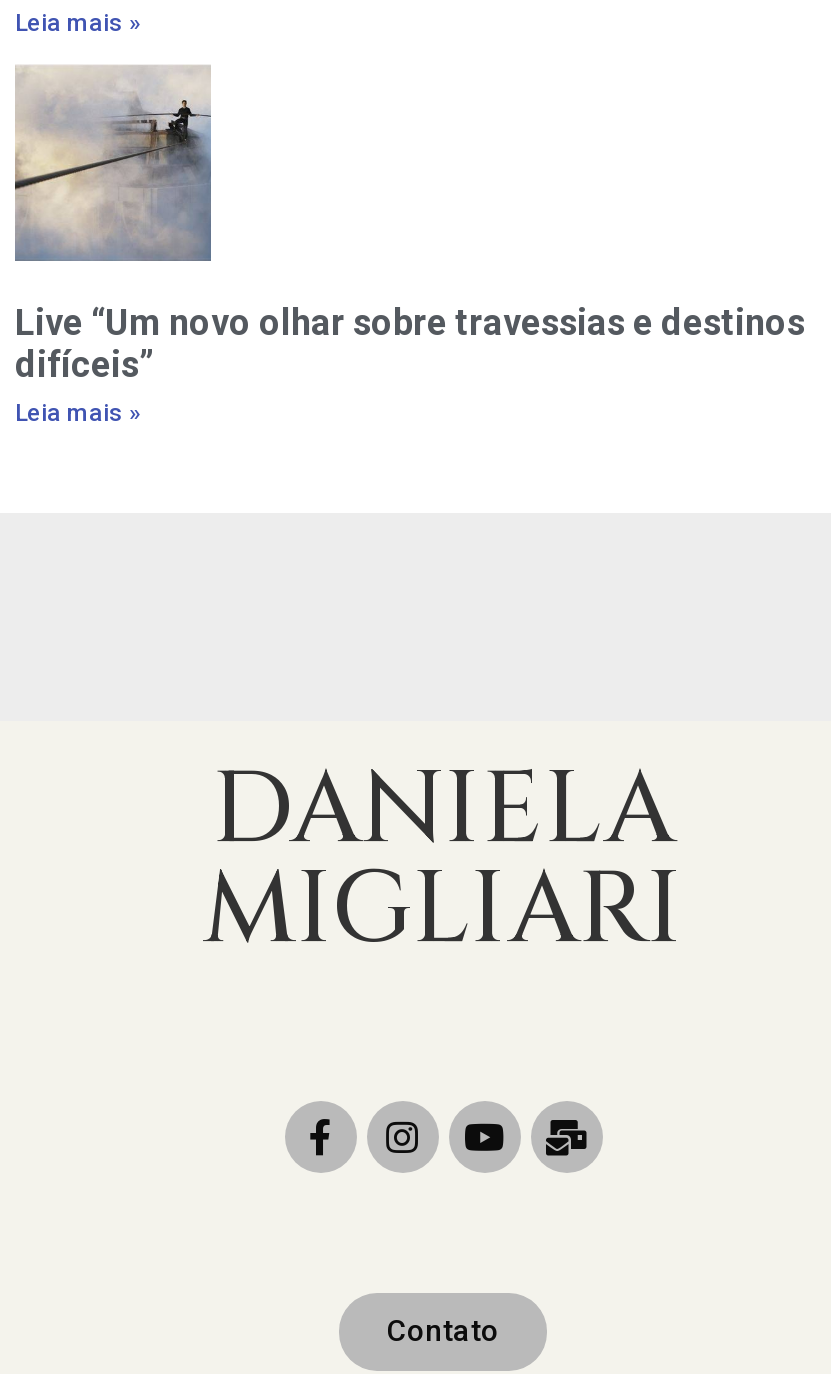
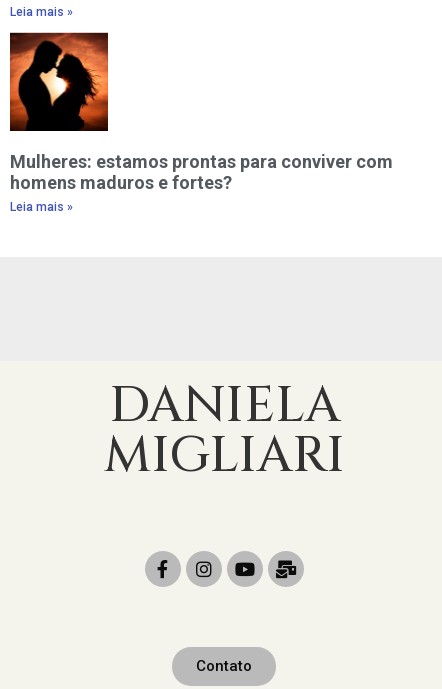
- [image]
- Live “Um novo olhar sobre travessias e destinos
- difíceis”
+ [image]
+ Mulheres: estamos prontas para conviver com
+ homens maduros e fortes?
